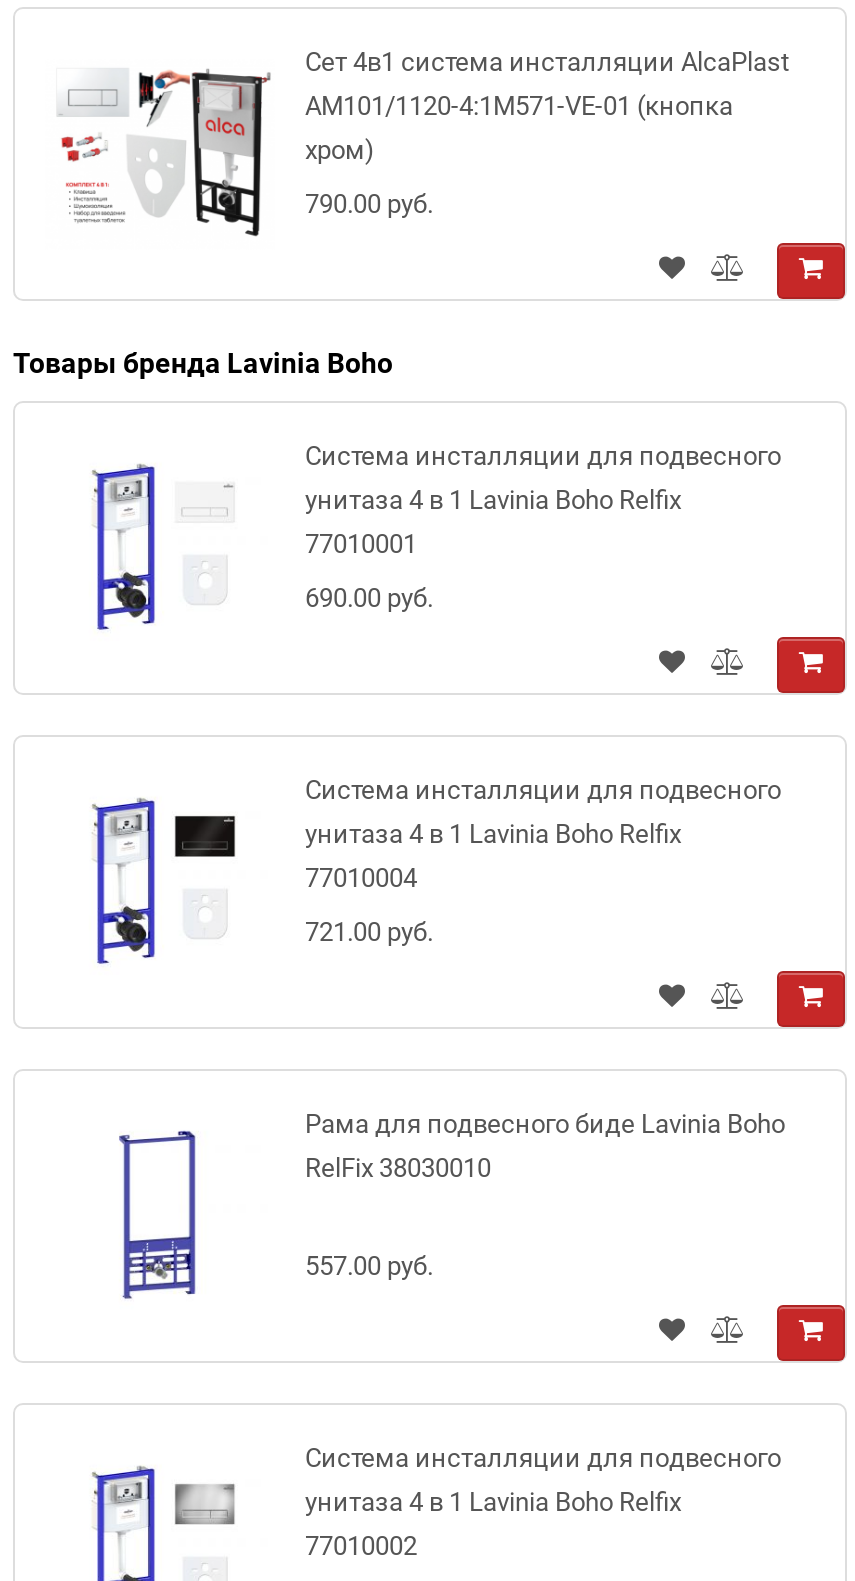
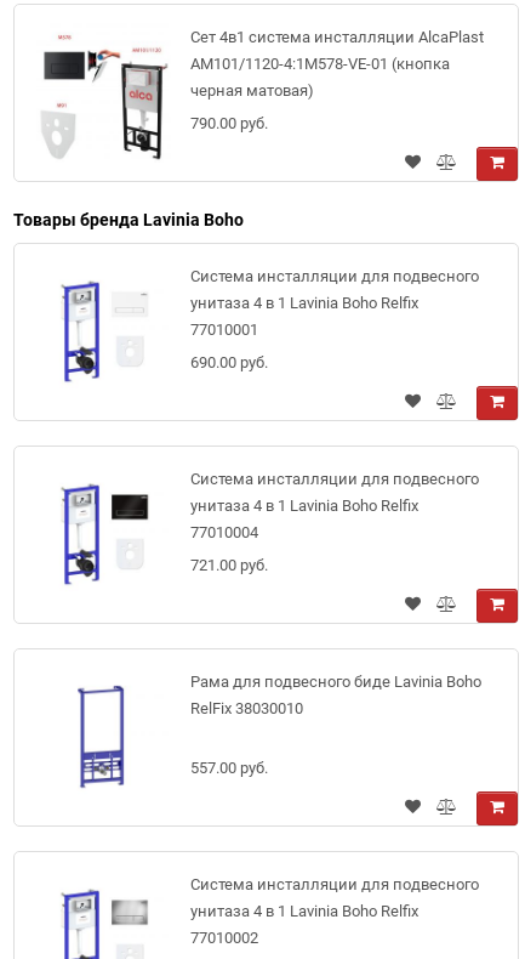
- [image]
- AM101/1120-4:1M571-VE-01 (кнопка
+ [image]
+ AM101/1120-4:1M578-VE-01 (кнопка

- хром)
+ черная матовая)
